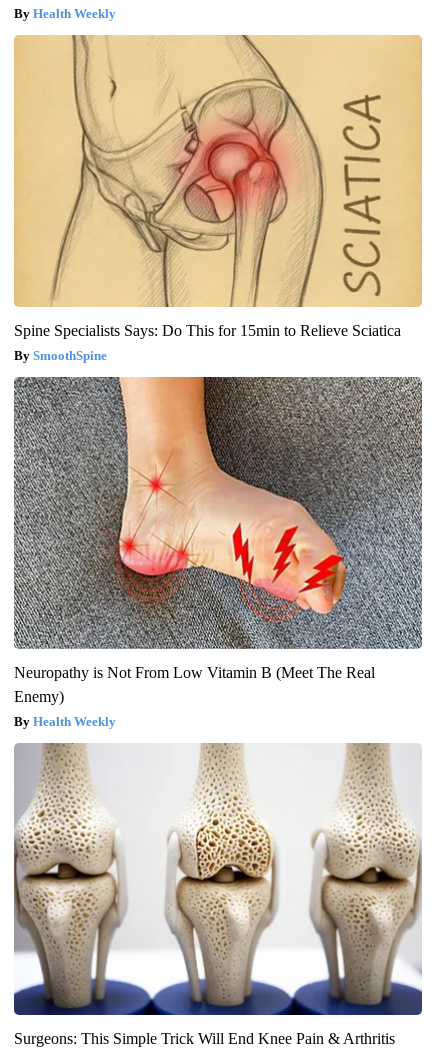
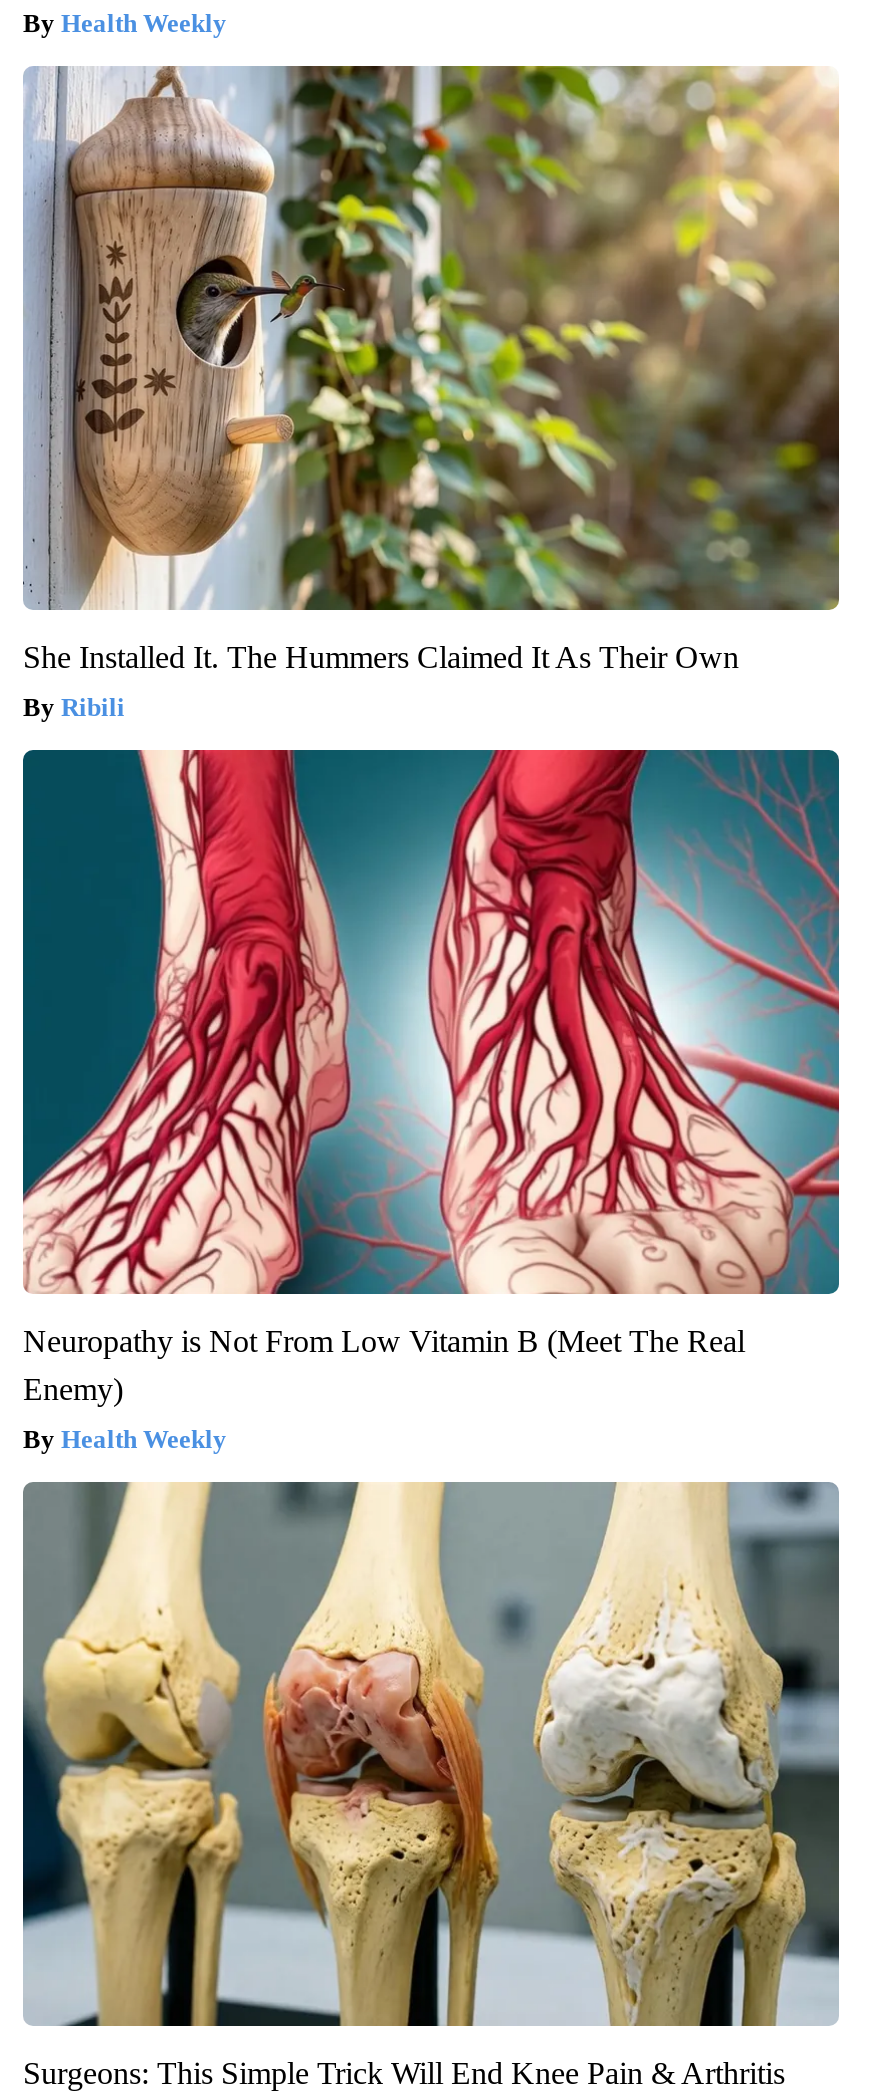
- [image]
- Spine Specialists Says: Do This for 15min to Relieve Sciatica
+ [image]
+ She Installed It. The Hummers Claimed It As Their Own

- SmoothSpine
+ Ribili

- [image]
+ [image]

- [image]
+ [image]
